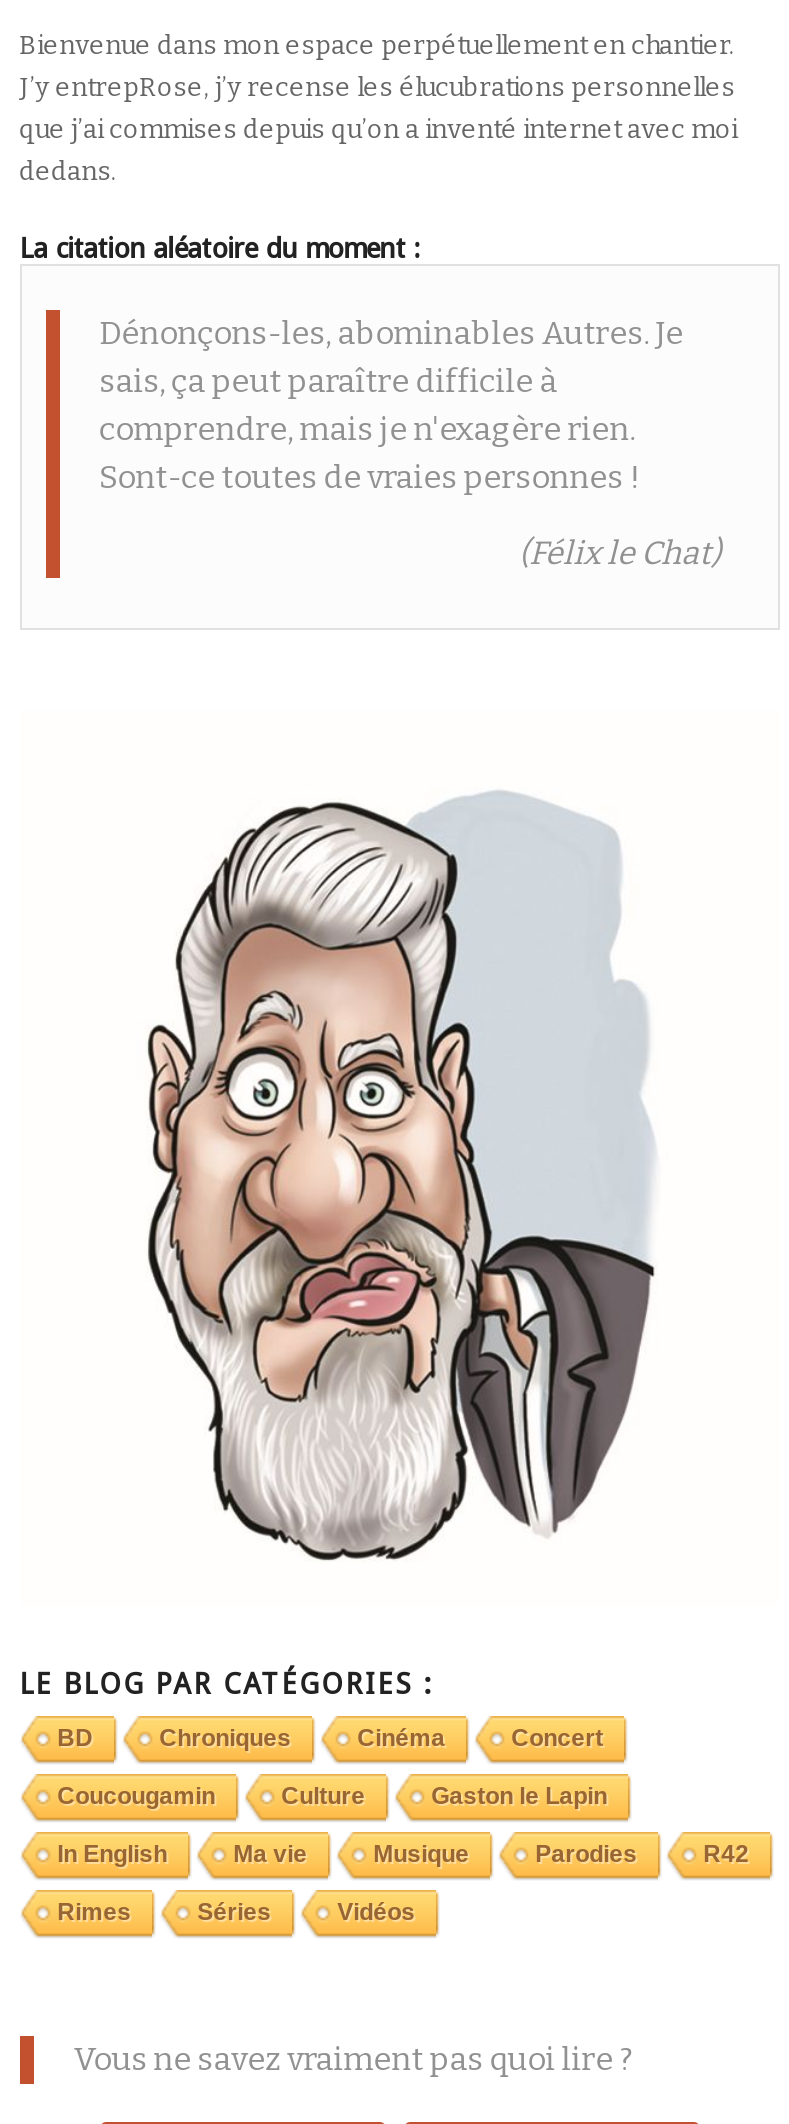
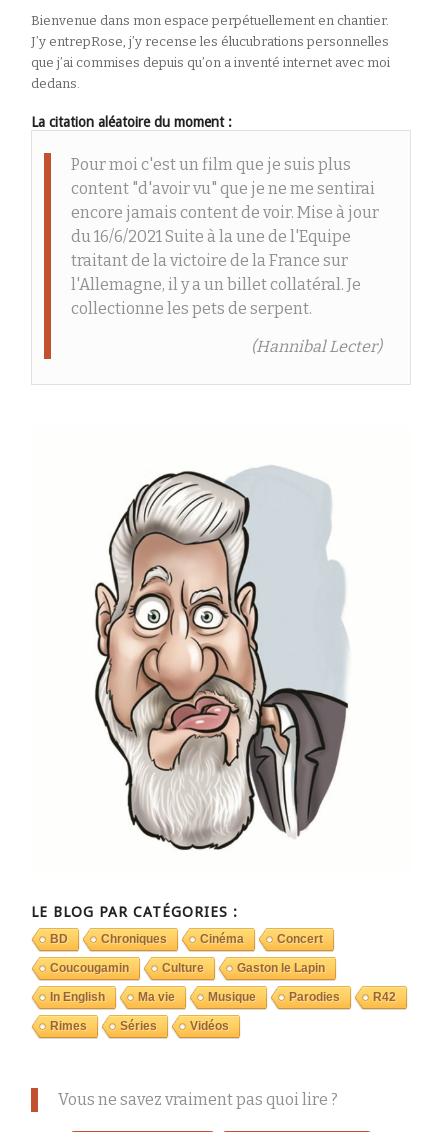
- Dénonçons-les, abominables Autres. Je
- sais, ça peut paraître difficile à
- comprendre, mais je n'exagère rien.
- Sont-ce toutes de vraies personnes !
+ Pour moi c'est un film que je suis plus
+ content "d'avoir vu" que je ne me sentirai
+ encore jamais content de voir. Mise à jour
+ du 16/6/2021 Suite à la une de l'Equipe
+ traitant de la victoire de la France sur
+ l'Allemagne, il y a un billet collatéral. Je
+ collectionne les pets de serpent.

- (Félix le Chat)
+ (Hannibal Lecter)
